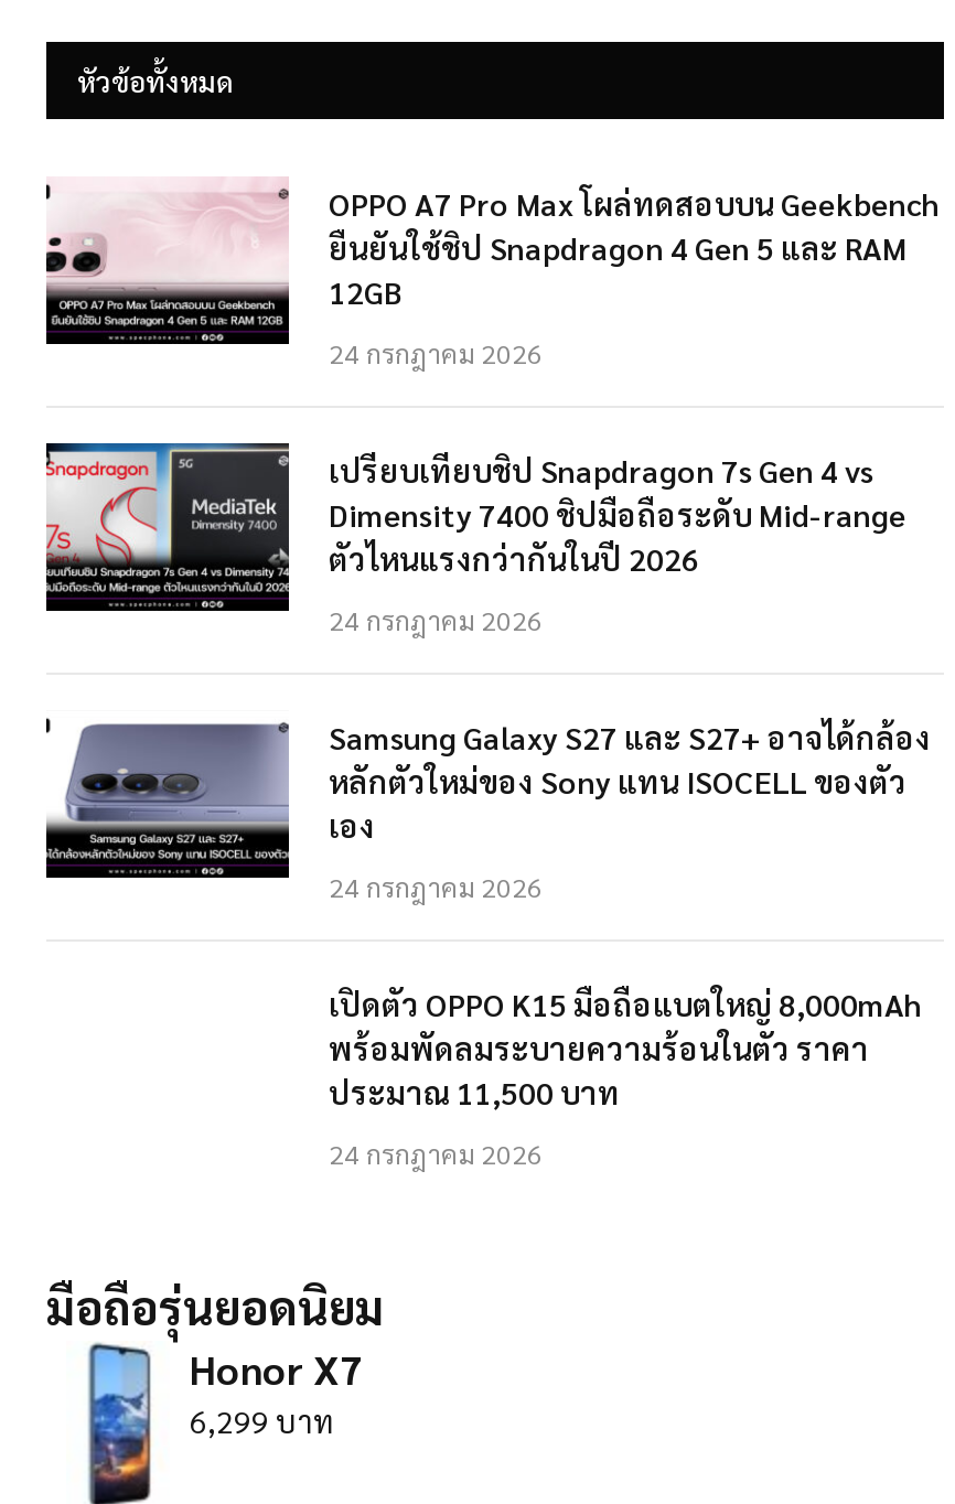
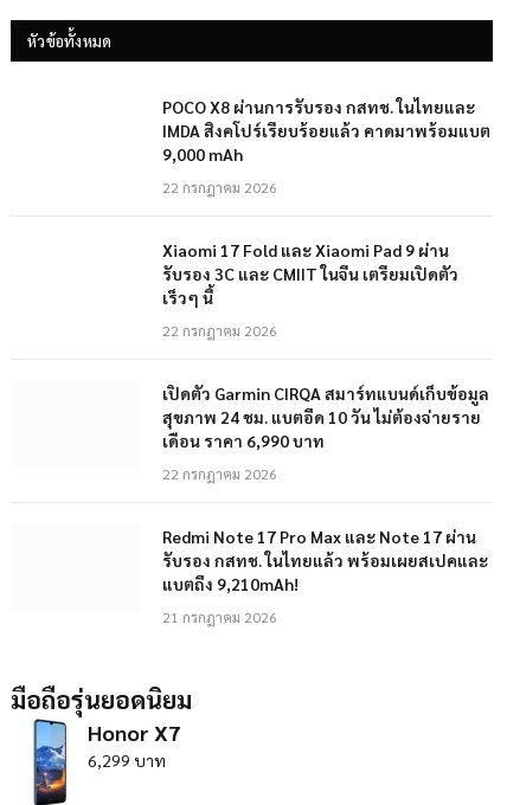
- [image]

- OPPO A7 Pro Max โผล่ทดสอบบน Geekbench
- ยืนยันใช้ชิป Snapdragon 4 Gen 5 และ RAM
- 12GB
+ POCO X8 ผ่านการรับรอง กสทช. ในไทยและ
+ IMDA สิงคโปร์เรียบร้อยแล้ว คาดมาพร้อมแบต
+ 9,000 mAh

- 24 กรกฎาคม 2026
+ 22 กรกฎาคม 2026

- [image]

- เปรียบเทียบชิป Snapdragon 7s Gen 4 vs
- Dimensity 7400 ชิปมือถือระดับ Mid-range
- ตัวไหนแรงกว่ากันในปี 2026
+ Xiaomi 17 Fold และ Xiaomi Pad 9 ผ่าน
+ รับรอง 3C และ CMIIT ในจีน เตรียมเปิดตัว
+ เร็วๆ นี้

- 24 กรกฎาคม 2026
+ 22 กรกฎาคม 2026

- [image]

- Samsung Galaxy S27 และ S27+ อาจได้กล้อง
- หลักตัวใหม่ของ Sony แทน ISOCELL ของตัว
- เอง
+ เปิดตัว Garmin CIRQA สมาร์ทแบนด์เก็บข้อมูล
+ สุขภาพ 24 ชม. แบตอึด 10 วัน ไม่ต้องจ่ายราย
+ เดือน ราคา 6,990 บาท

- 24 กรกฎาคม 2026
+ 22 กรกฎาคม 2026

- เปิดตัว OPPO K15 มือถือแบตใหญ่ 8,000mAh
- พร้อมพัดลมระบายความร้อนในตัว ราคา
- ประมาณ 11,500 บาท
+ Redmi Note 17 Pro Max และ Note 17 ผ่าน
+ รับรอง กสทช. ในไทยแล้ว พร้อมเผยสเปคและ
+ แบตถึง 9,210mAh!

- 24 กรกฎาคม 2026
+ 21 กรกฎาคม 2026
